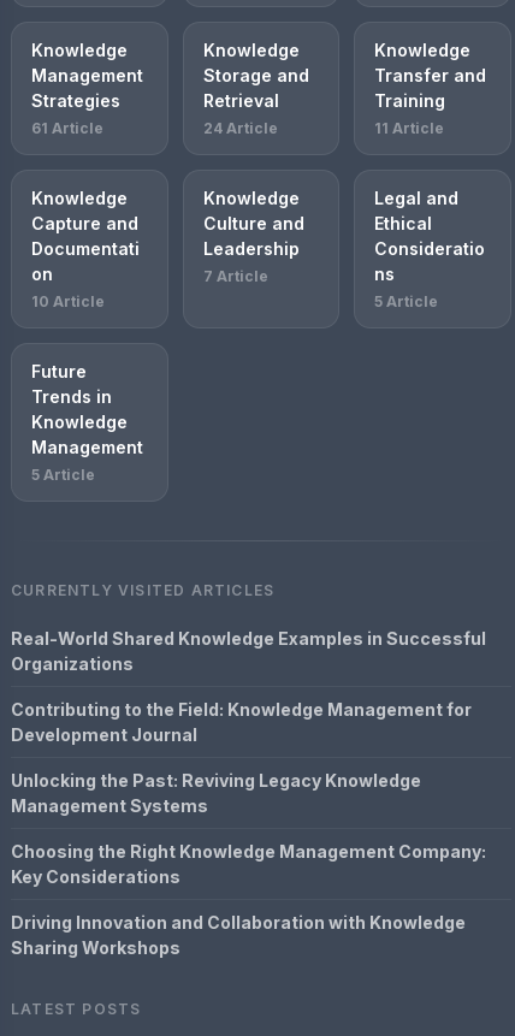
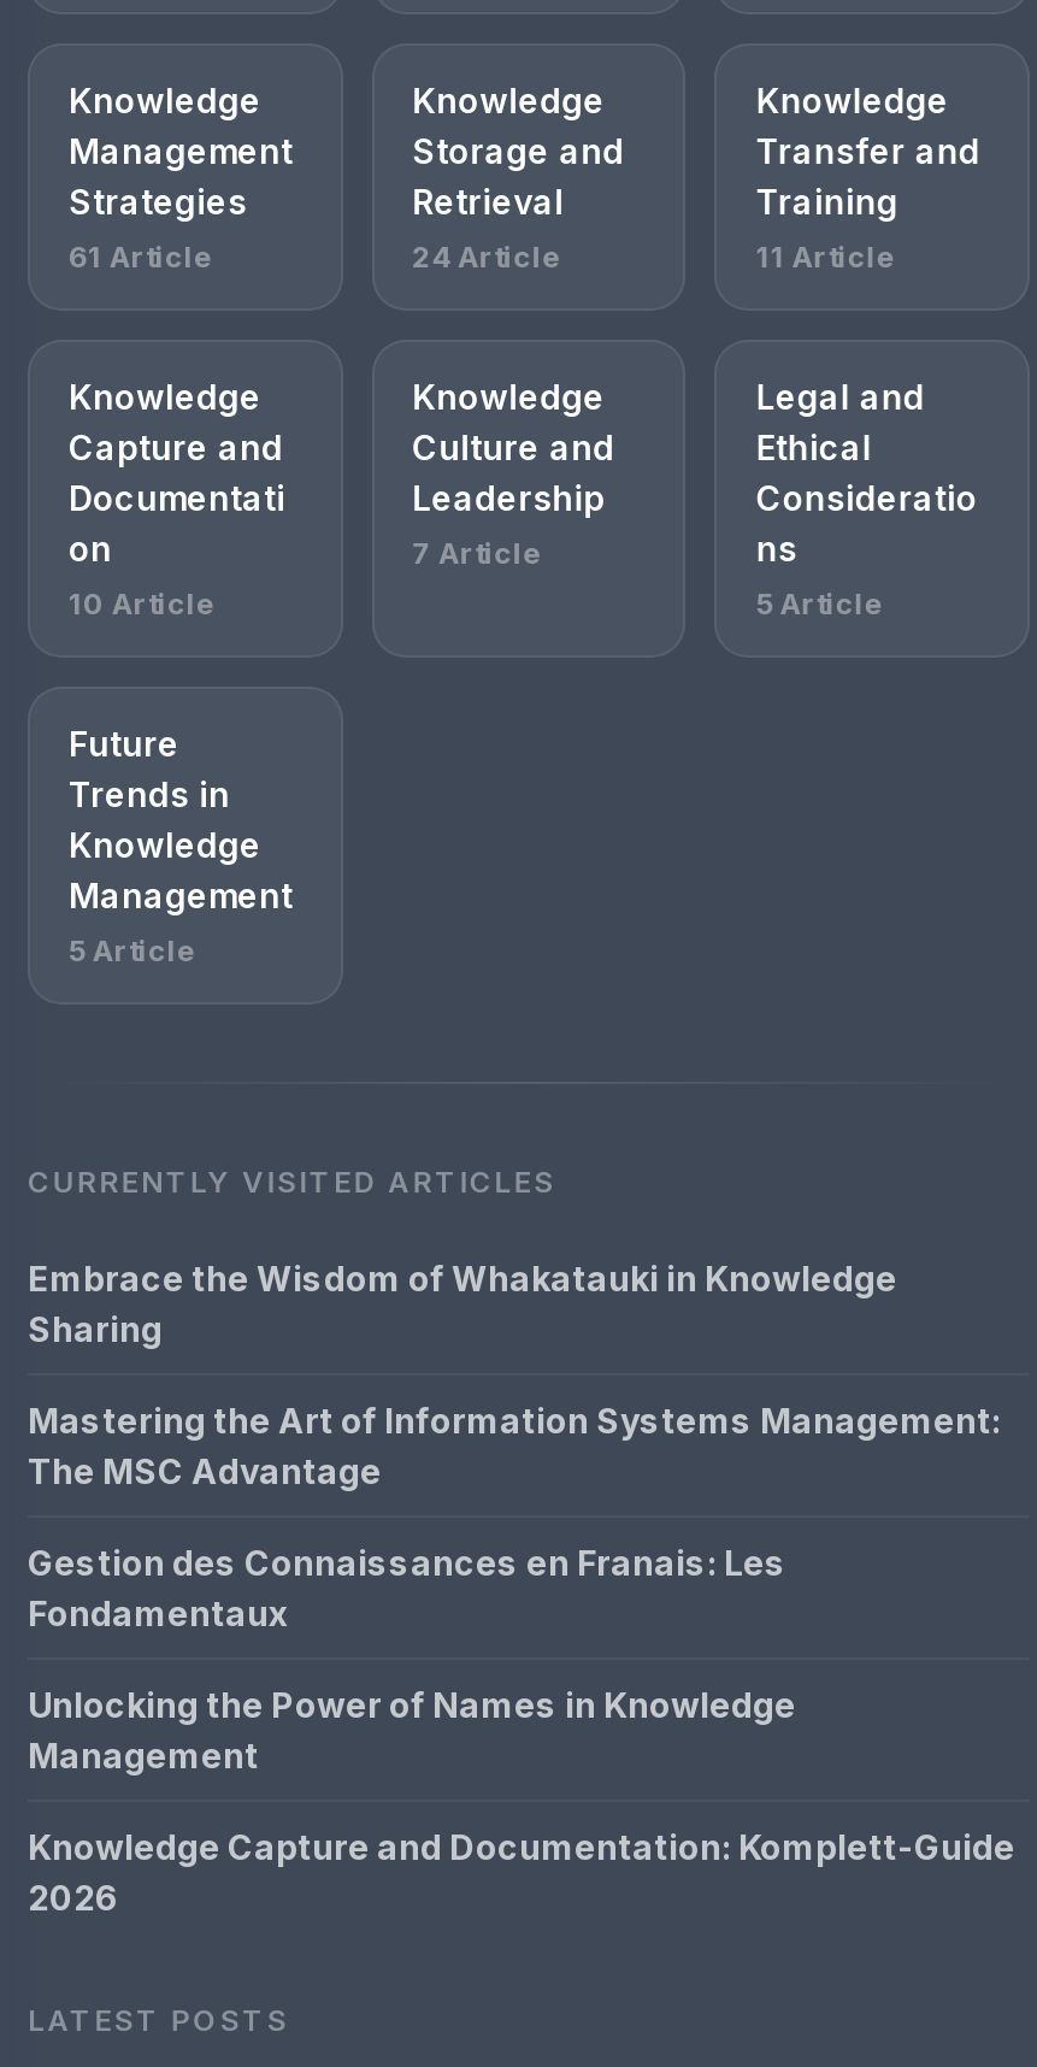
- Real-World Shared Knowledge Examples in Successful
- Organizations
+ Embrace the Wisdom of Whakatauki in Knowledge
+ Sharing

- Contributing to the Field: Knowledge Management for
- Development Journal
+ Mastering the Art of Information Systems Management:
+ The MSC Advantage

- Unlocking the Past: Reviving Legacy Knowledge
- Management Systems
+ Gestion des Connaissances en Franais: Les
+ Fondamentaux

- Choosing the Right Knowledge Management Company:
- Key Considerations
+ Unlocking the Power of Names in Knowledge
+ Management

- Driving Innovation and Collaboration with Knowledge
- Sharing Workshops
+ Knowledge Capture and Documentation: Komplett-Guide
+ 2026
